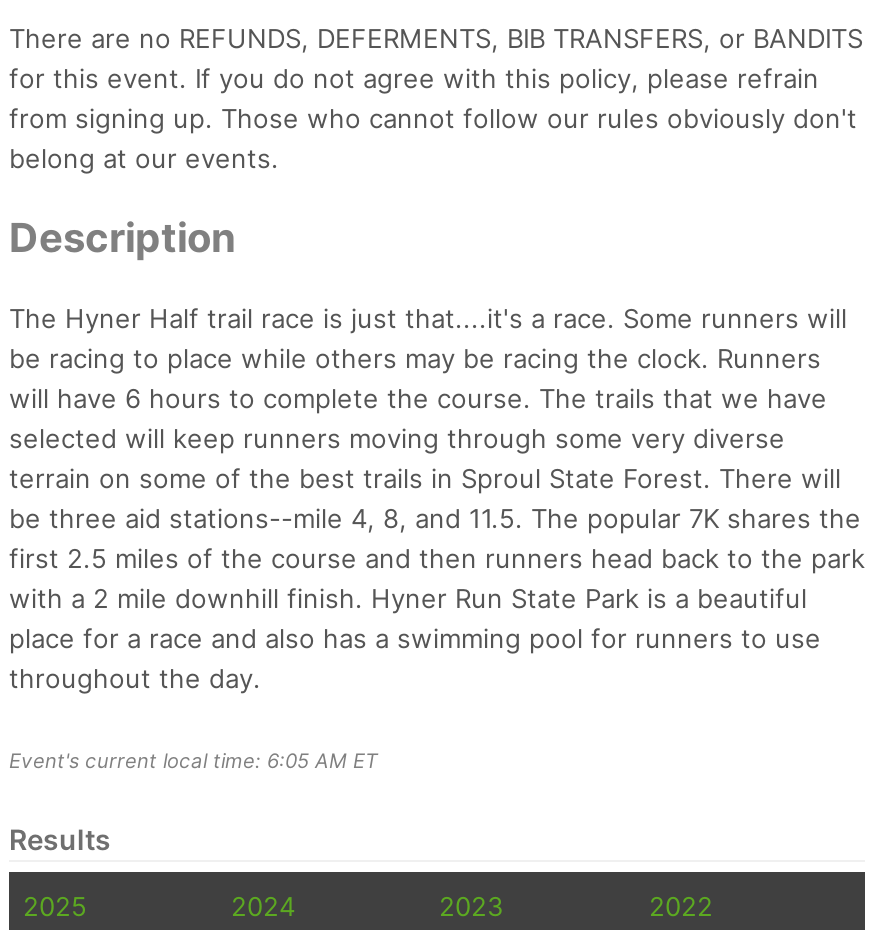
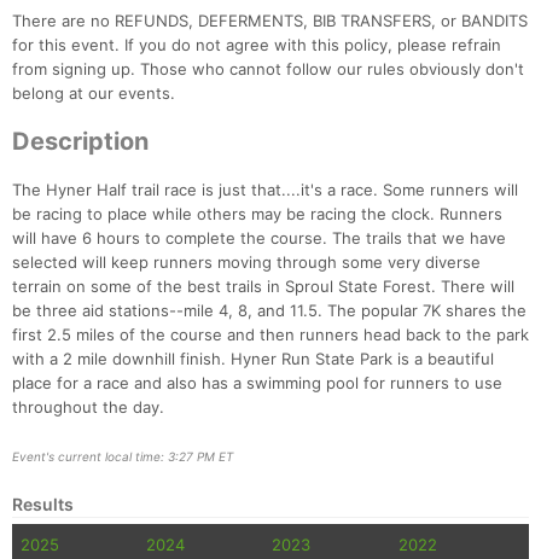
- Event's current local time: 6:05 AM ET
+ Event's current local time: 3:27 PM ET
